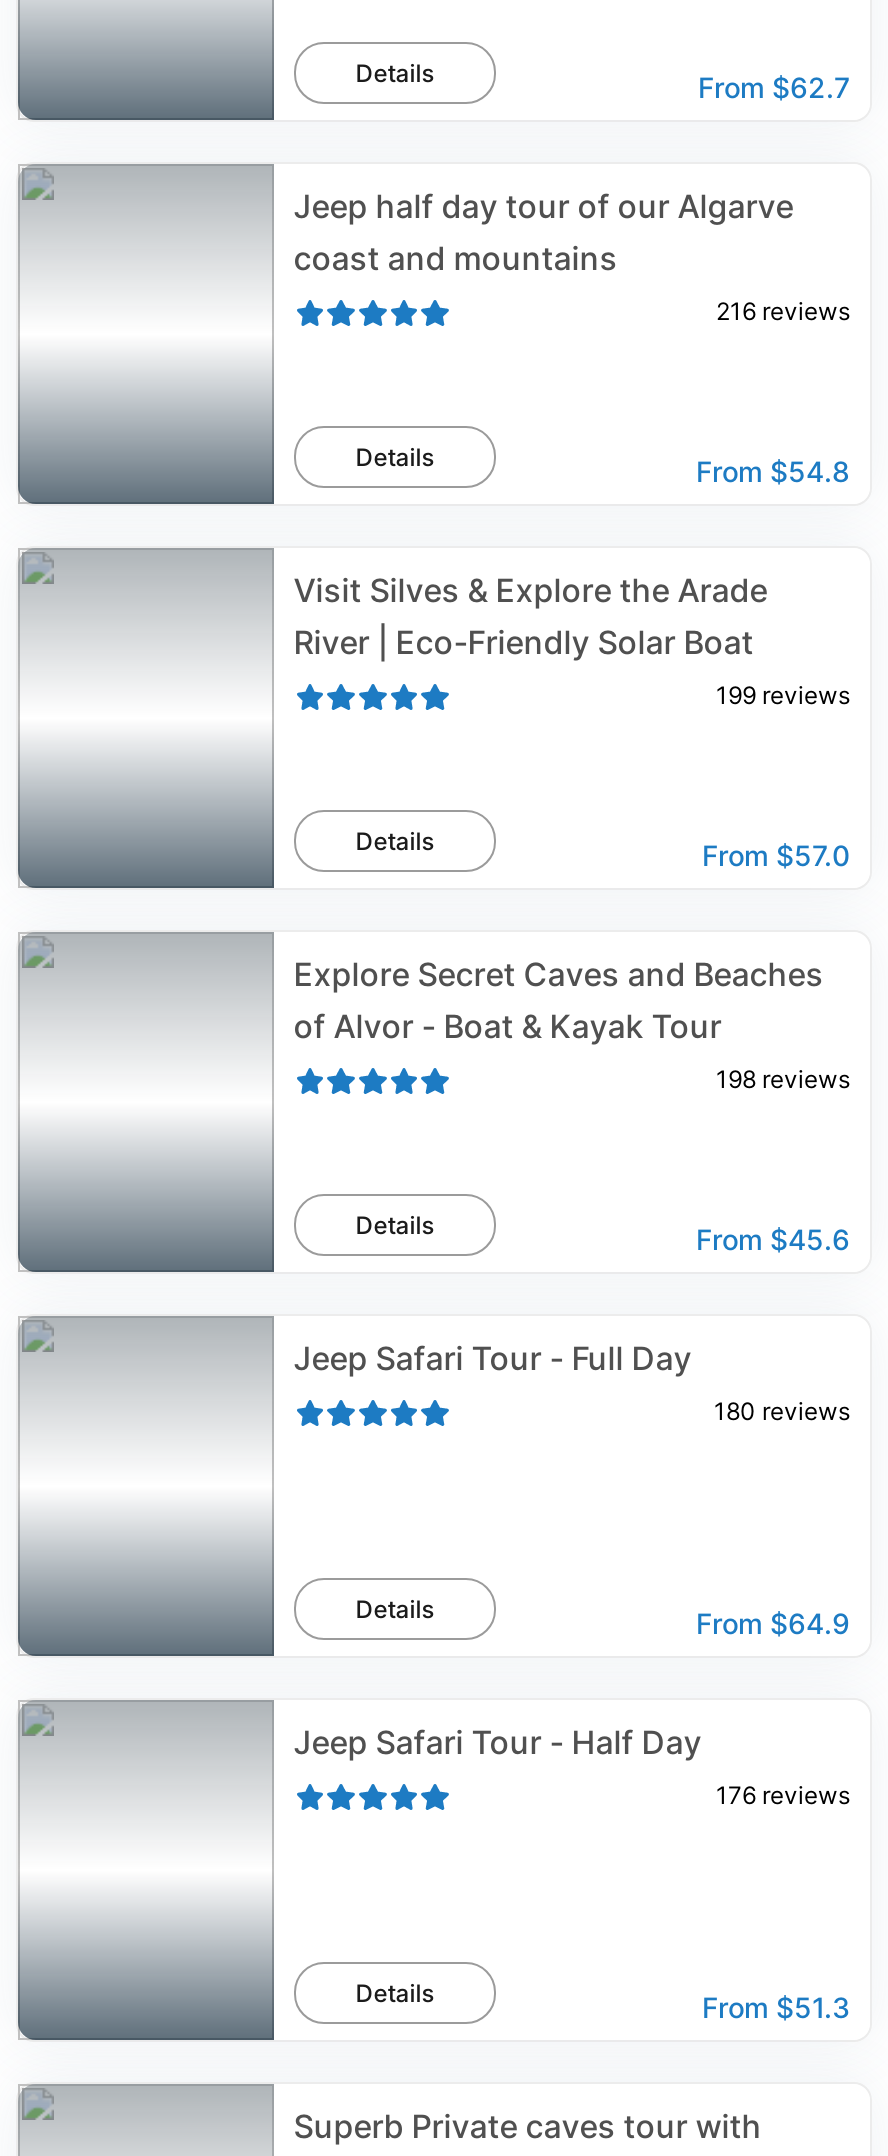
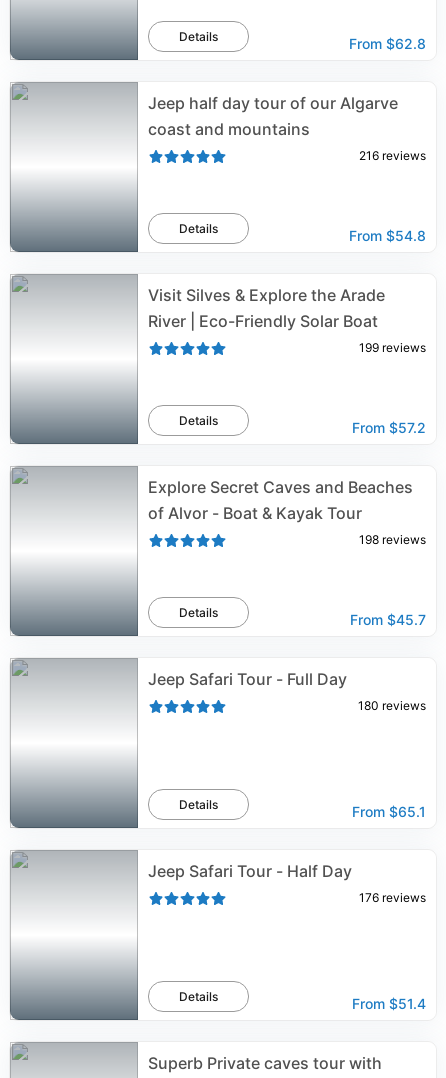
- From $62.7
+ From $62.8

- From $57.0
+ From $57.2

- From $45.6
+ From $45.7

- From $64.9
+ From $65.1

- From $51.3
+ From $51.4
